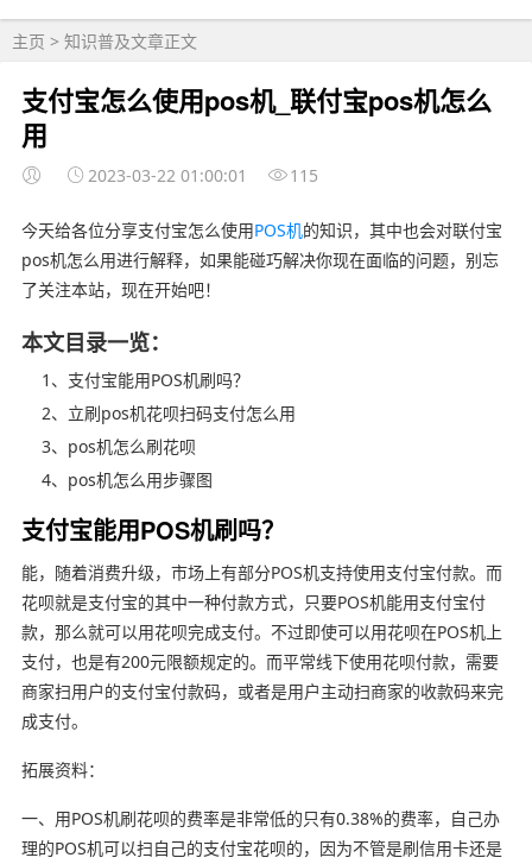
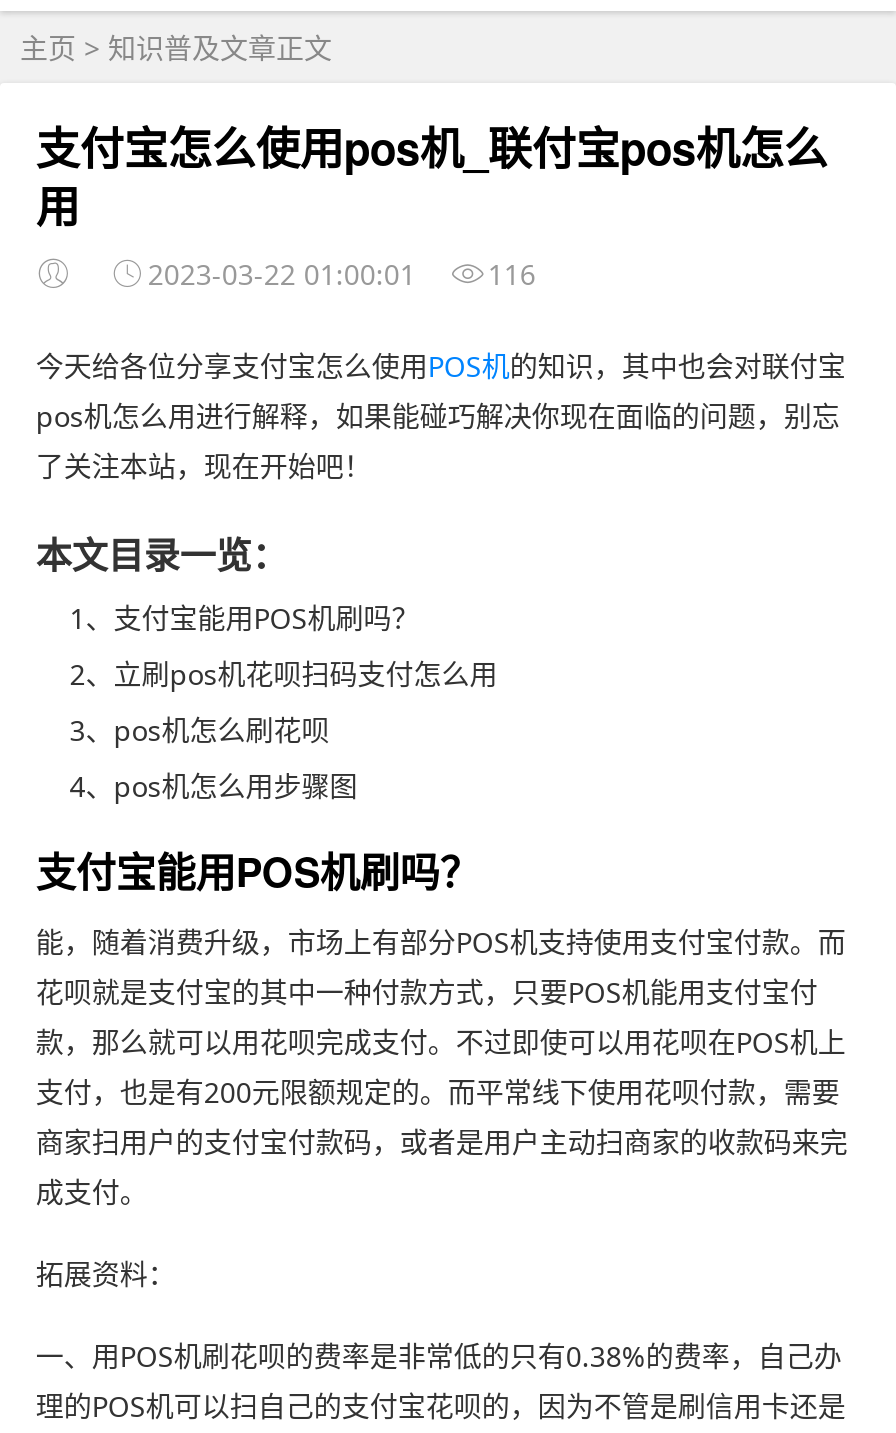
- 2023-03-22 01:00:01 115
+ 2023-03-22 01:00:01 116
